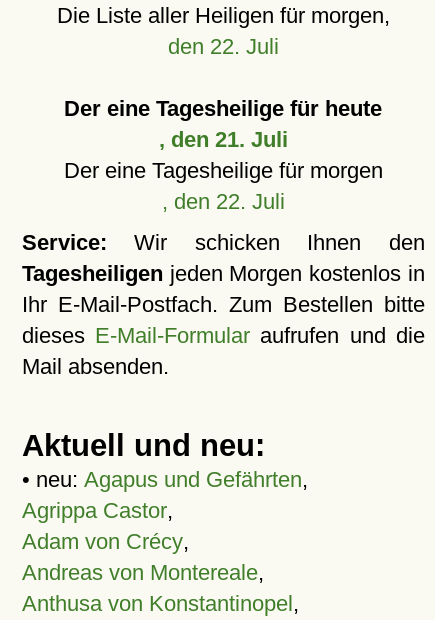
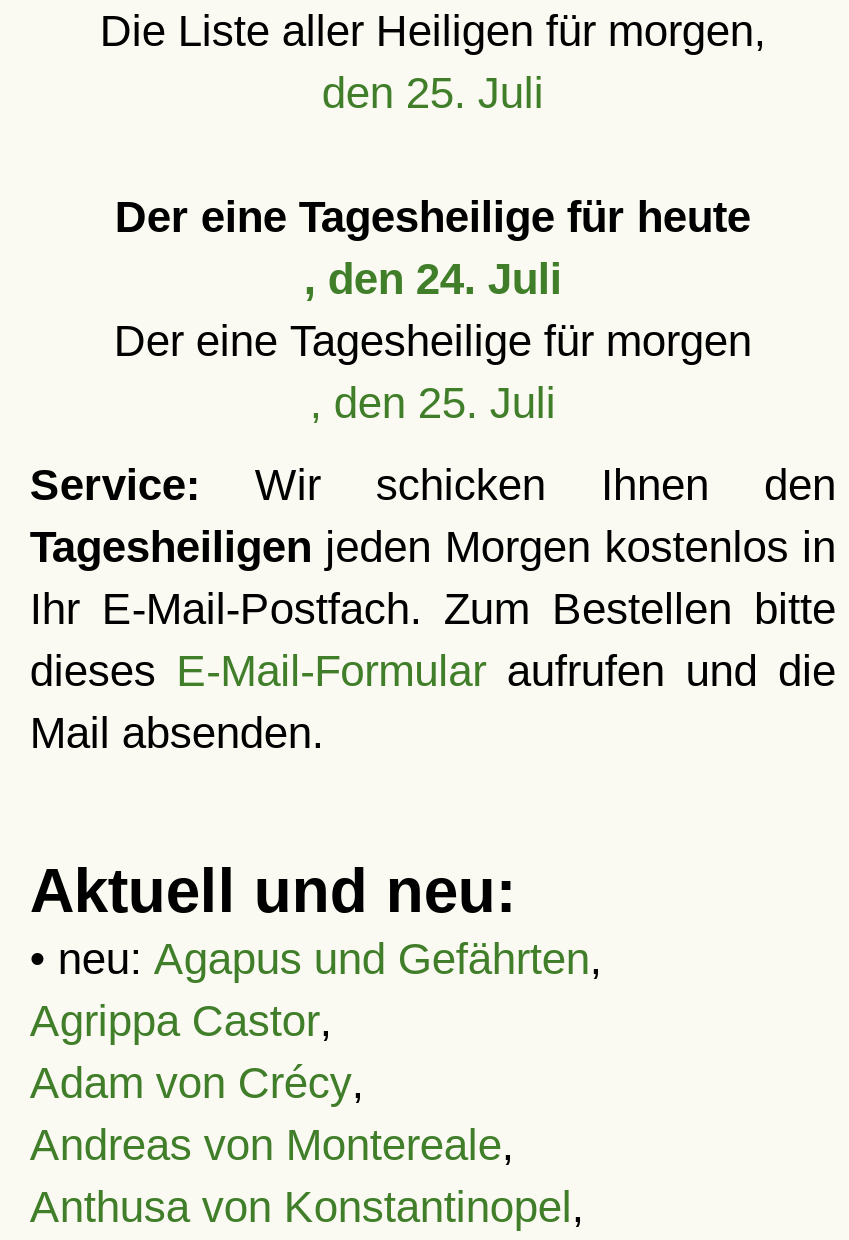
- den 22. Juli
+ den 25. Juli

- , den 21. Juli
+ , den 24. Juli

- , den 22. Juli
+ , den 25. Juli
